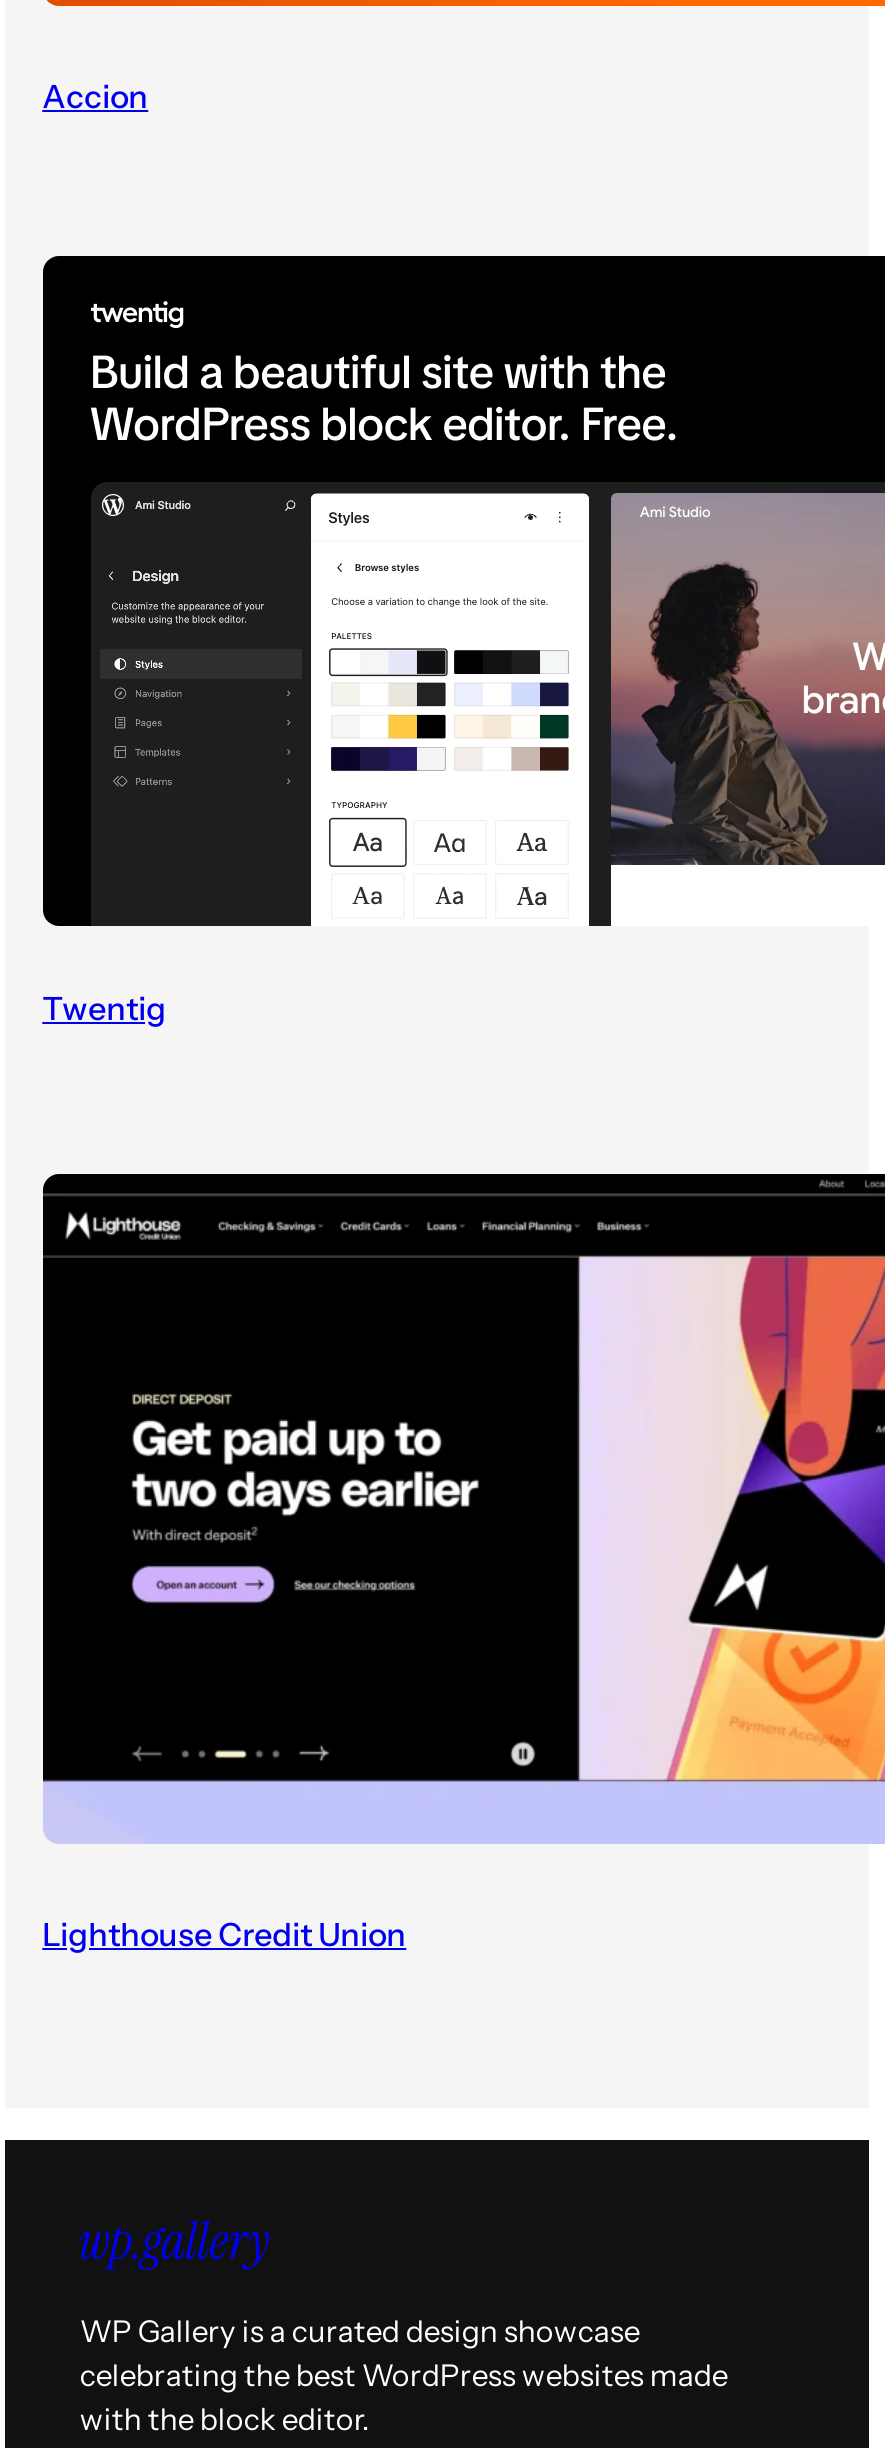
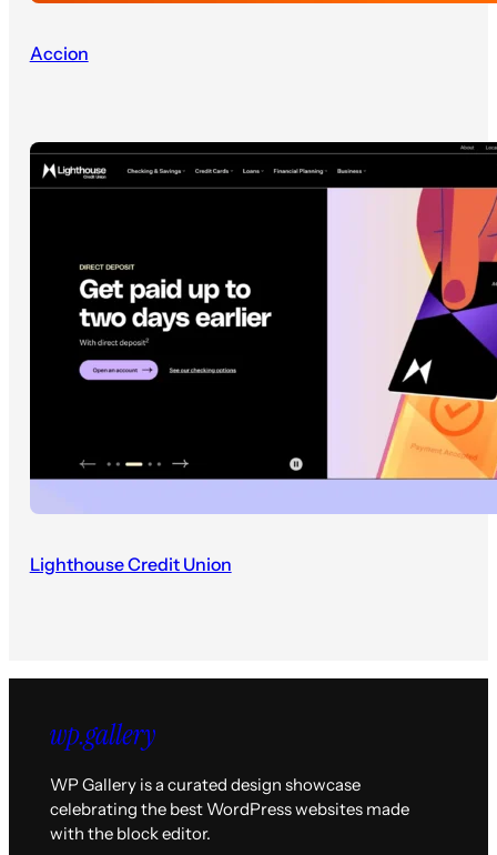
- [image]
- Twentig
